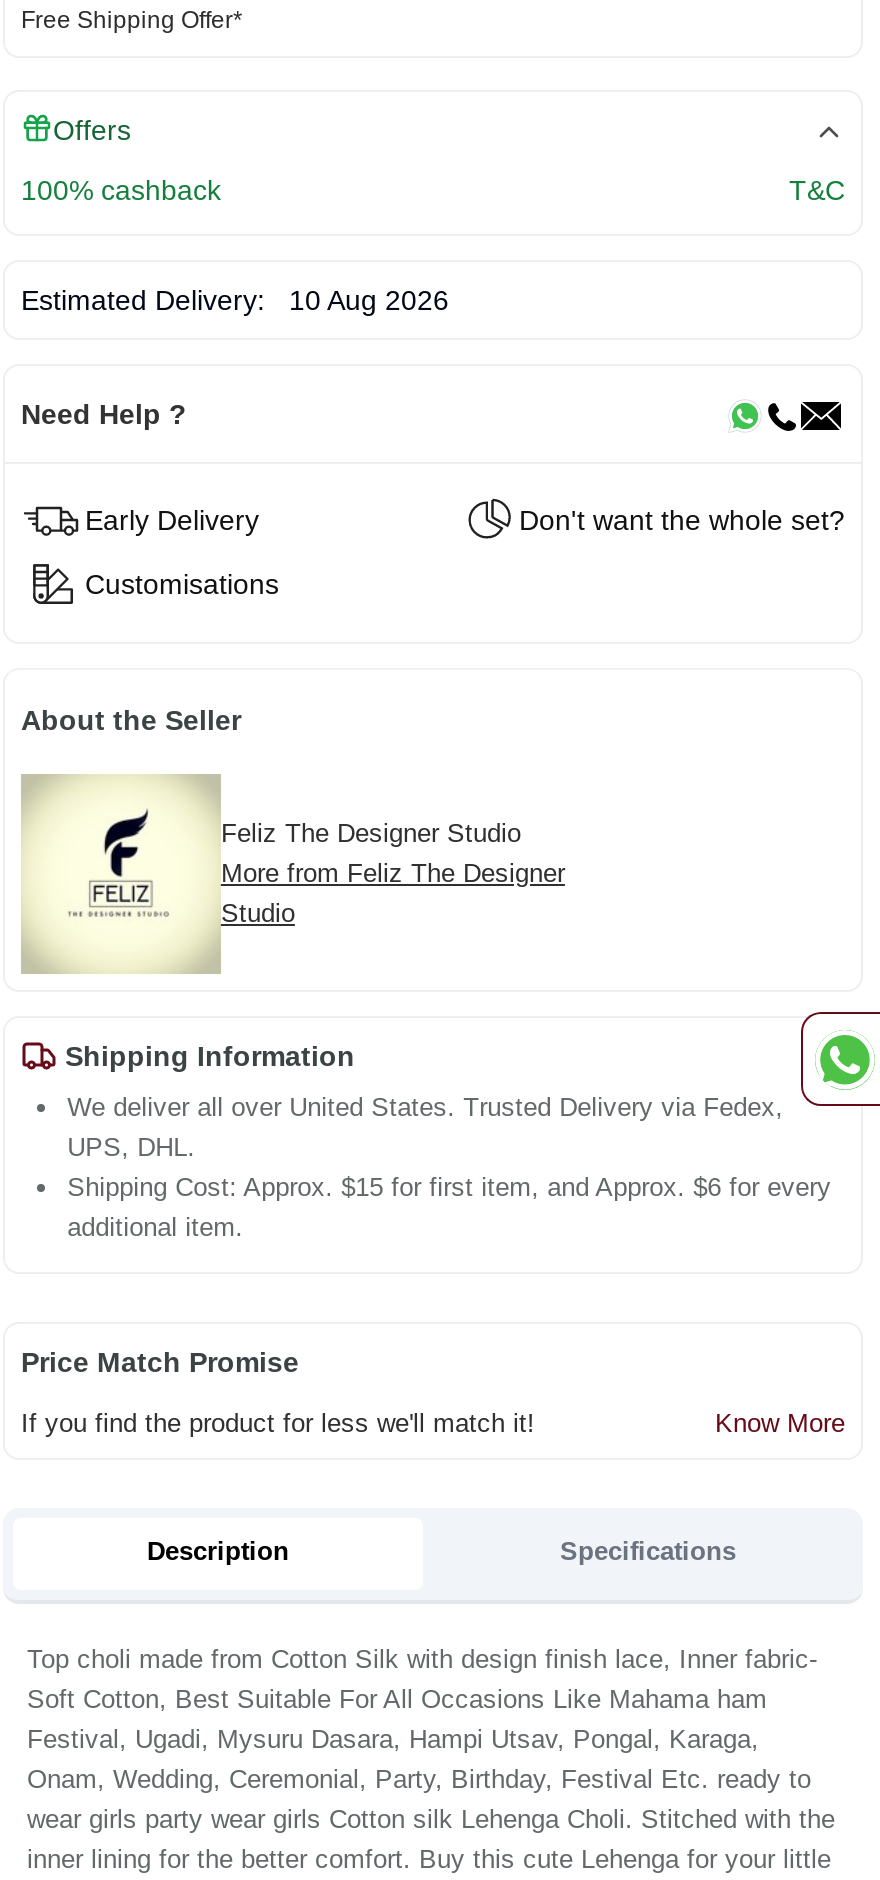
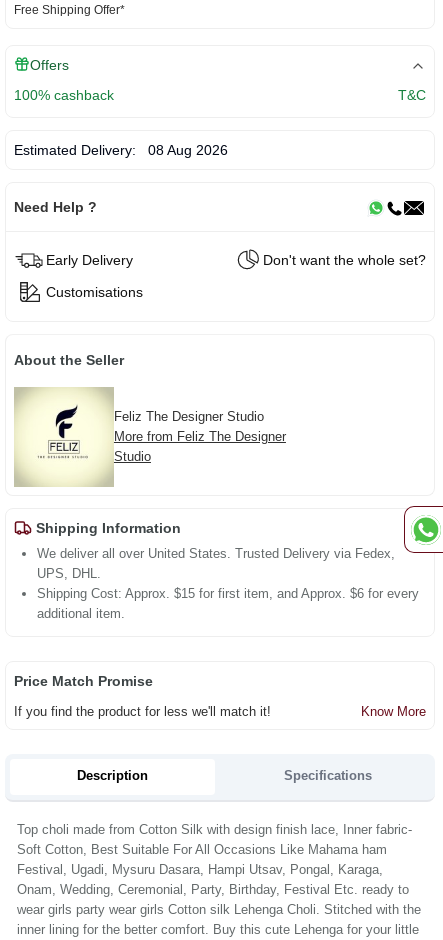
- Estimated Delivery: 10 Aug 2026
+ Estimated Delivery: 08 Aug 2026
